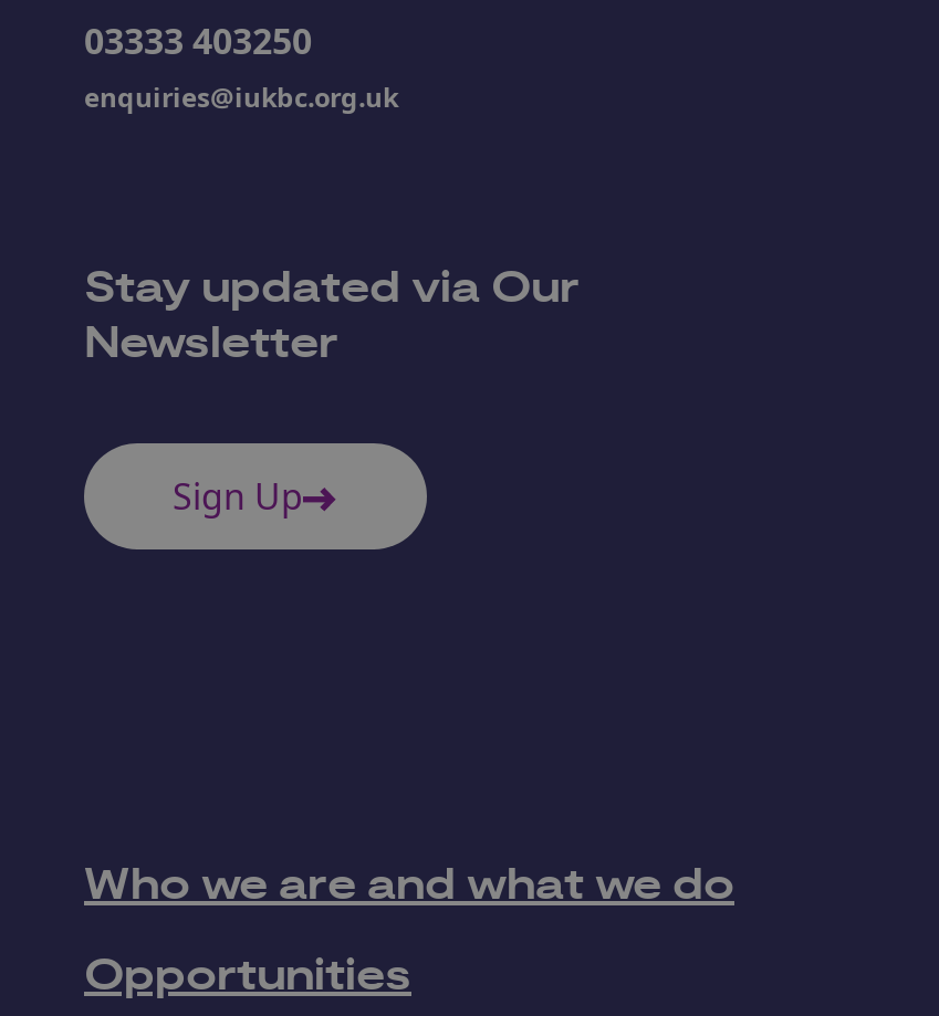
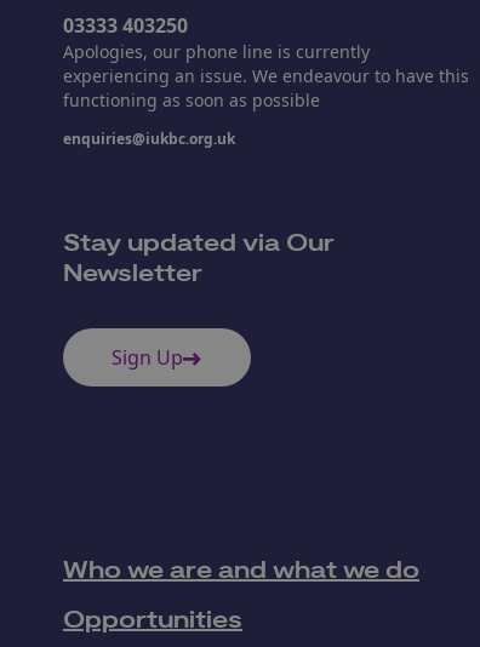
+ Apologies, our phone line is currently
+ experiencing an issue. We endeavour to have this
+ functioning as soon as possible
